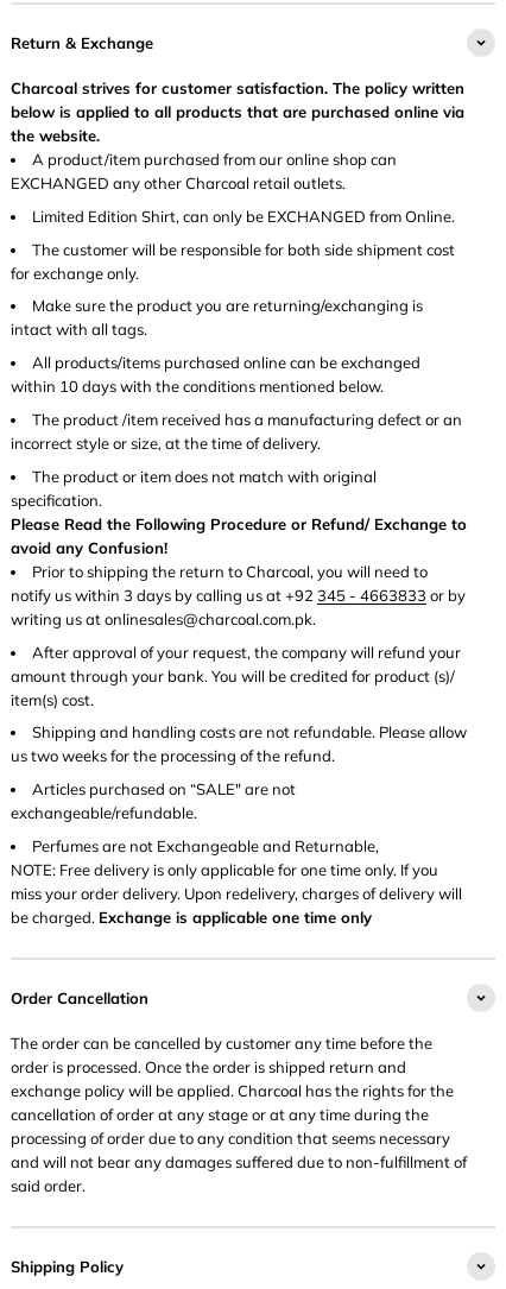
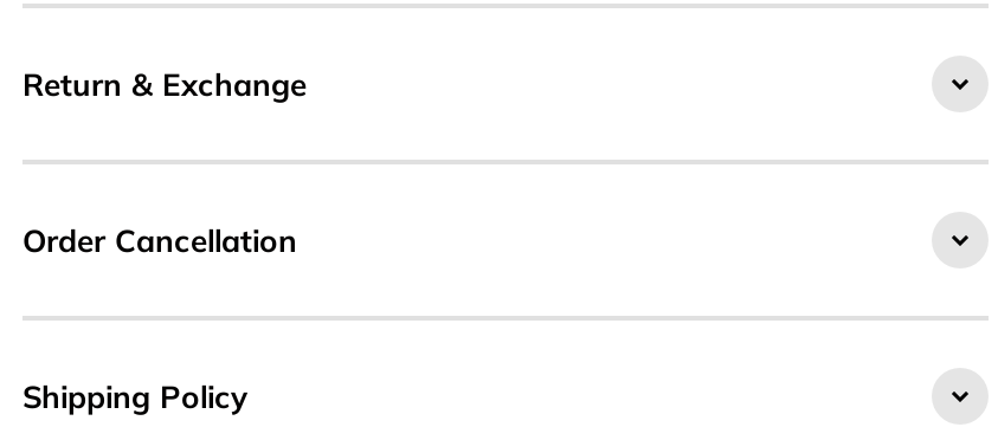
- Charcoal strives for customer satisfaction. The policy written
- below is applied to all products that are purchased online via
- the website.
- A product/item purchased from our online shop can
- EXCHANGED any other Charcoal retail outlets.
- Limited Edition Shirt, can only be EXCHANGED from Online.
- The customer will be responsible for both side shipment cost
- for exchange only.
- Make sure the product you are returning/exchanging is
- intact with all tags.
- All products/items purchased online can be exchanged
- within 10 days with the conditions mentioned below.
- The product /item received has a manufacturing defect or an
- incorrect style or size, at the time of delivery.
- The product or item does not match with original
- specification.
- Please Read the Following Procedure or Refund/ Exchange to
- avoid any Confusion!
- Prior to shipping the return to Charcoal, you will need to
- notify us within 3 days by calling us at +92 345 - 4663833 or by
- writing us at onlinesales@charcoal.com.pk.
- After approval of your request, the company will refund your
- amount through your bank. You will be credited for product (s)/
- item(s) cost.
- Shipping and handling costs are not refundable. Please allow
- us two weeks for the processing of the refund.
- Articles purchased on “SALE" are not
- exchangeable/refundable.
- Perfumes are not Exchangeable and Returnable,
- NOTE: Free delivery is only applicable for one time only. If you
- miss your order delivery. Upon redelivery, charges of delivery will
- be charged. Exchange is applicable one time only

- The order can be cancelled by customer any time before the
- order is processed. Once the order is shipped return and
- exchange policy will be applied. Charcoal has the rights for the
- cancellation of order at any stage or at any time during the
- processing of order due to any condition that seems necessary
- and will not bear any damages suffered due to non-fulfillment of
- said order.
